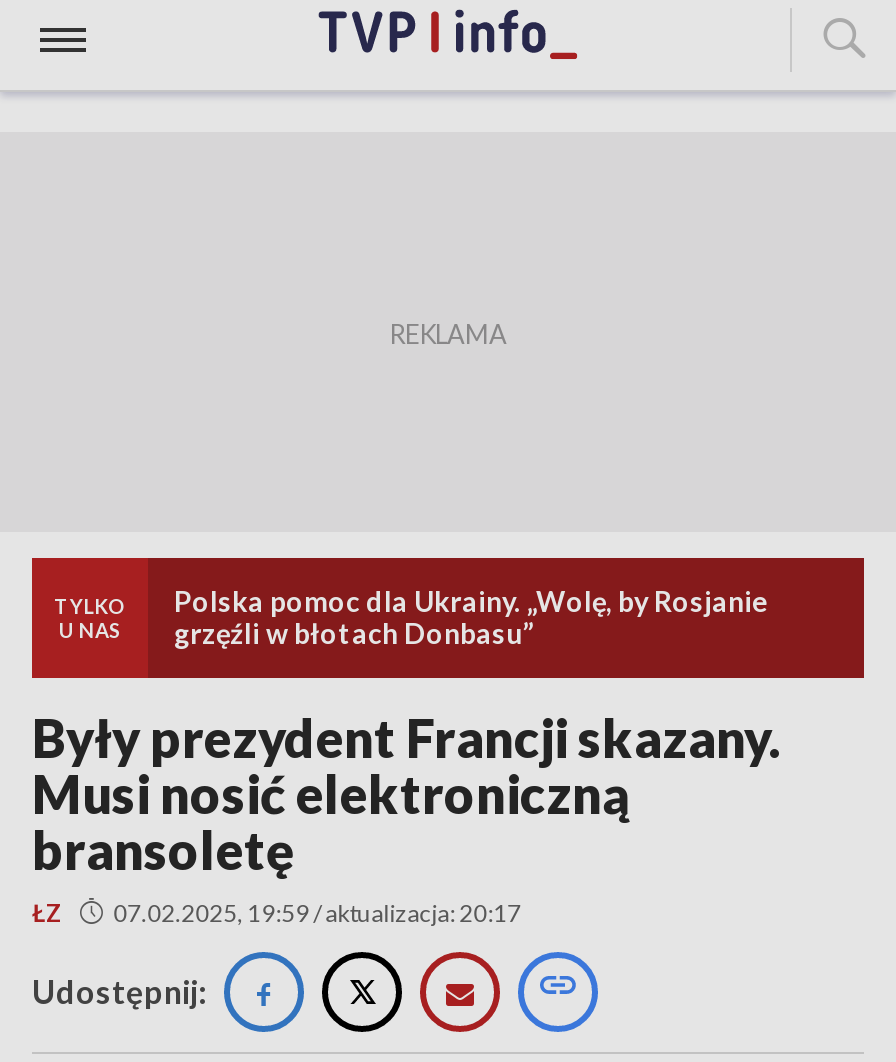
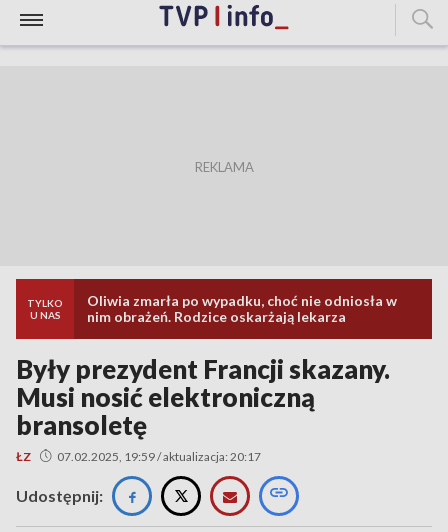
- Polska pomoc dla Ukrainy. „Wolę, by Rosjanie
- grzęźli w błotach Donbasu”
+ Oliwia zmarła po wypadku, choć nie odniosła w
+ nim obrażeń. Rodzice oskarżają lekarza
